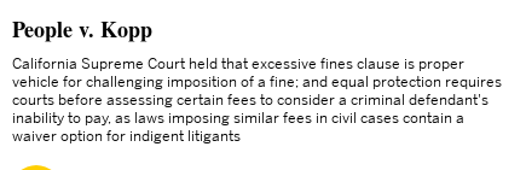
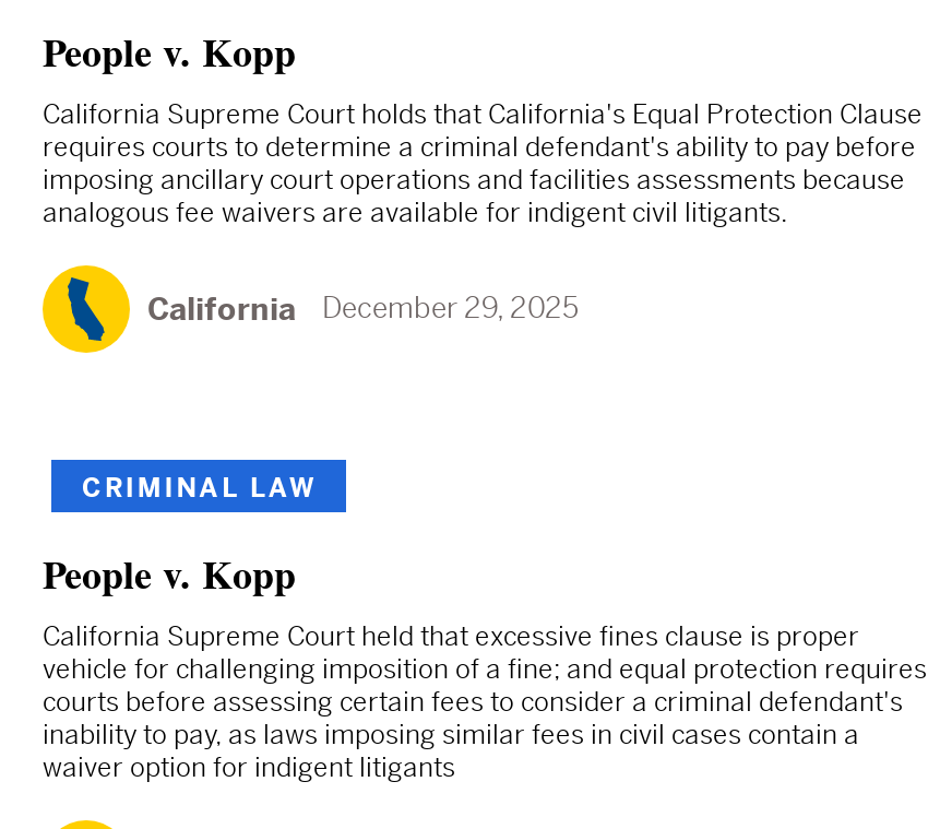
+ [image]
+ California Supreme Court holds that California's Equal Protection Clause
+ requires courts to determine a criminal defendant's ability to pay before
+ imposing ancillary court operations and facilities assessments because
+ analogous fee waivers are available for indigent civil litigants.
+ California
+ December 29, 2025

+ CRIMINAL LAW
+ People v. Kopp
